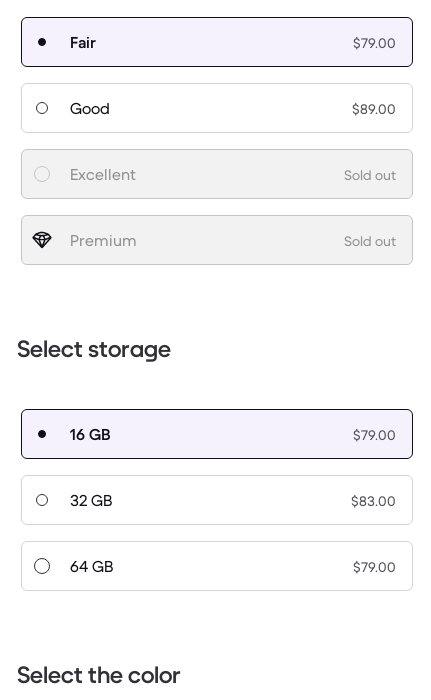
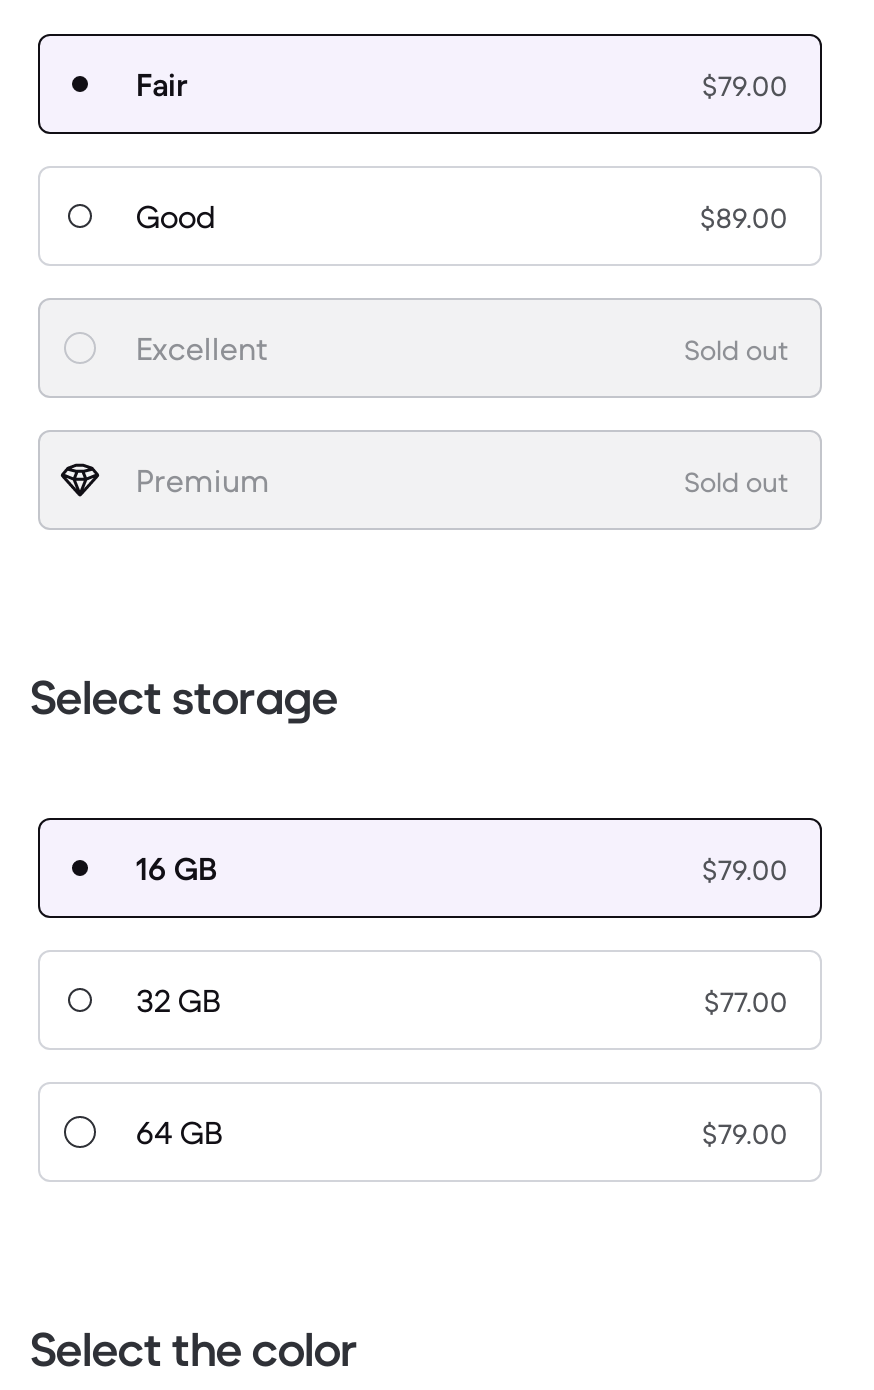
- $83.00
+ $77.00
